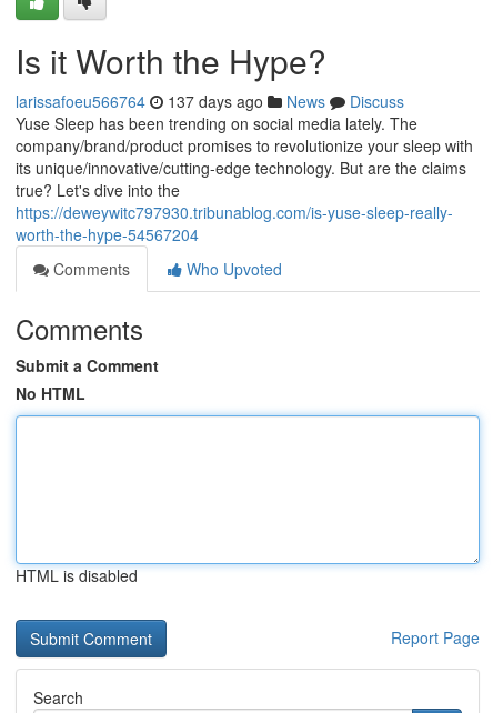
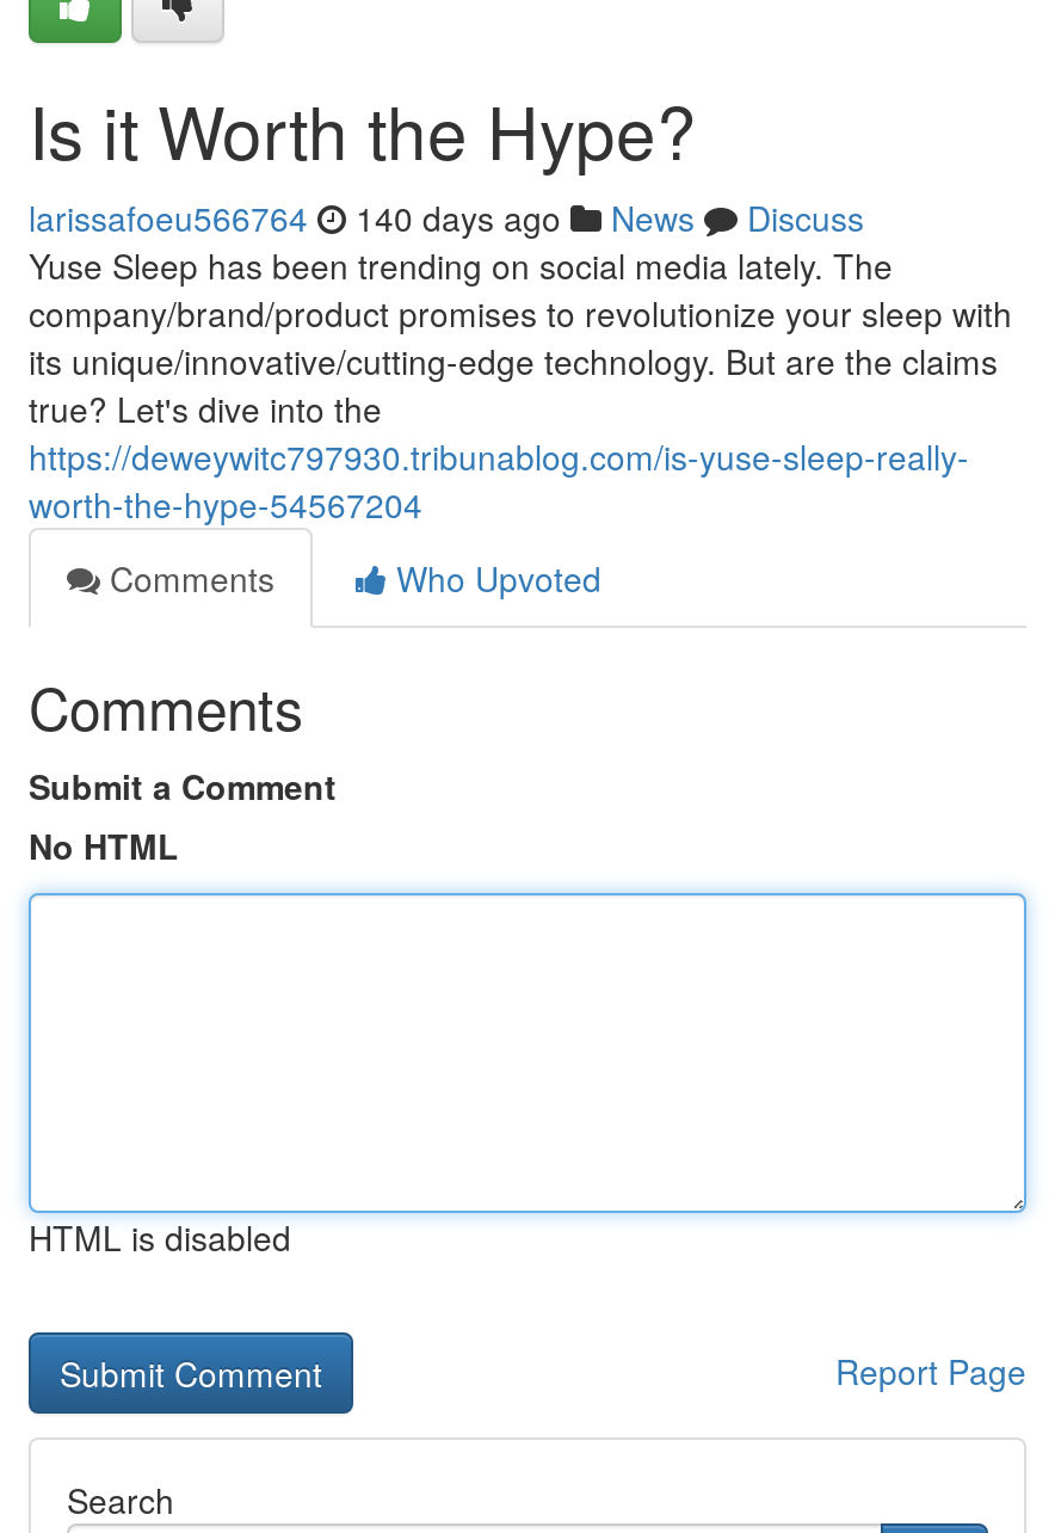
- larissafoeu566764 137 days ago News Discuss
+ larissafoeu566764 140 days ago News Discuss
